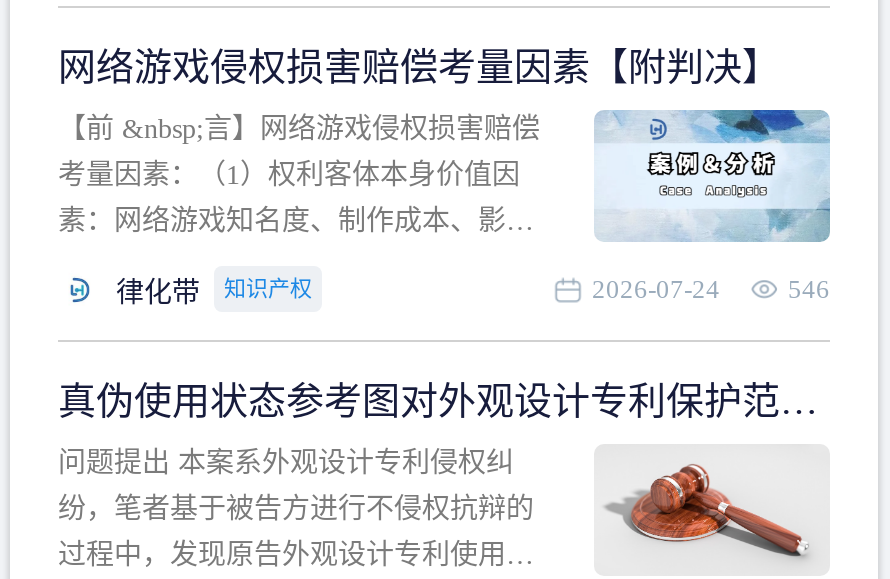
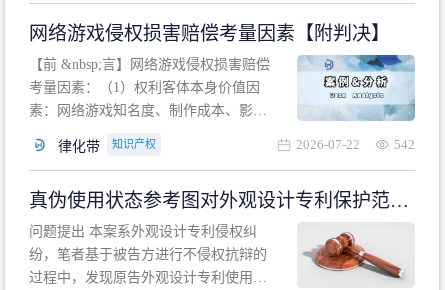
- 2026-07-24
+ 2026-07-22

- 546
+ 542
